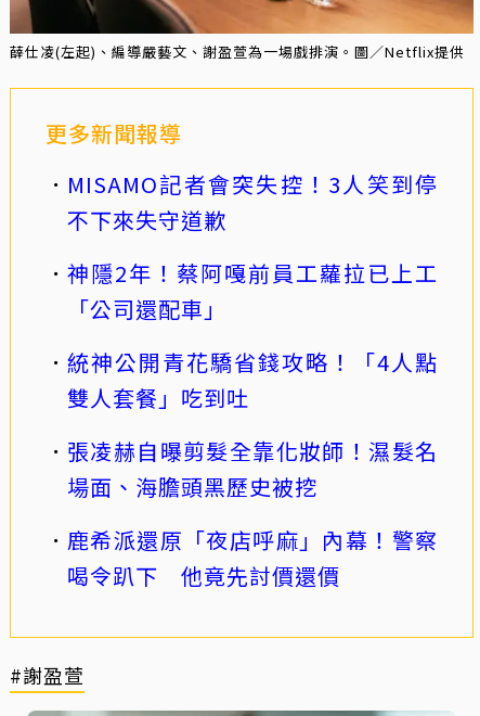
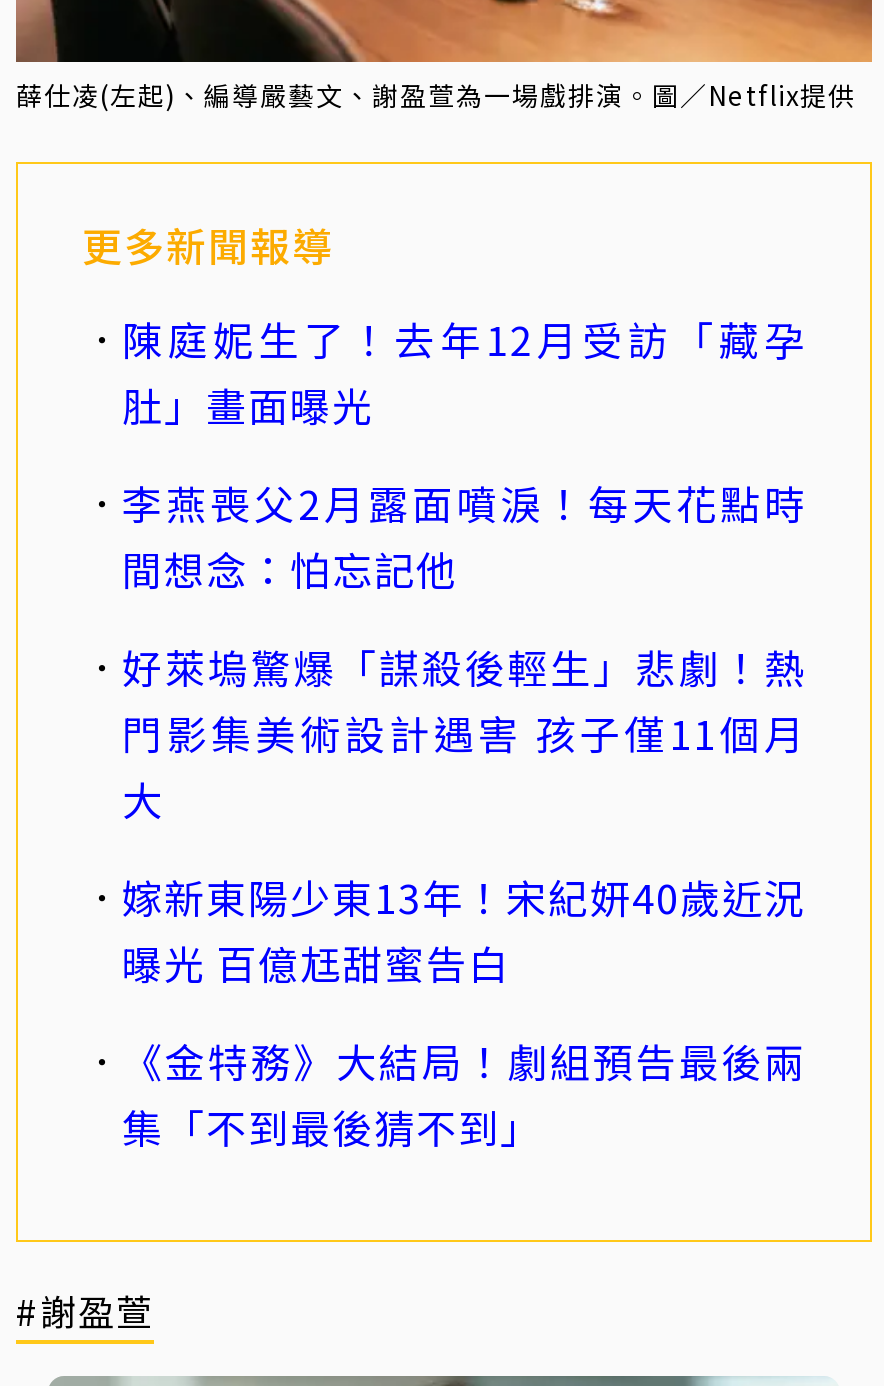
- MISAMO記者會突失控！3人笑到停
- 不下來失守道歉
+ 陳庭妮生了！去年12月受訪「藏孕
+ 肚」畫面曝光

- 神隱2年！蔡阿嘎前員工蘿拉已上工
- 「公司還配車」
+ 李燕喪父2月露面噴淚！每天花點時
+ 間想念：怕忘記他

- 統神公開青花驕省錢攻略！「4人點
- 雙人套餐」吃到吐
+ 好萊塢驚爆「謀殺後輕生」悲劇！熱
+ 門影集美術設計遇害 孩子僅11個月
+ 大

- 張凌赫自曝剪髮全靠化妝師！濕髮名
- 場面、海膽頭黑歷史被挖
+ 嫁新東陽少東13年！宋紀妍40歲近況
+ 曝光 百億尪甜蜜告白

- 鹿希派還原「夜店呼麻」內幕！警察
- 喝令趴下 他竟先討價還價
+ 《金特務》大結局！劇組預告最後兩
+ 集「不到最後猜不到」
